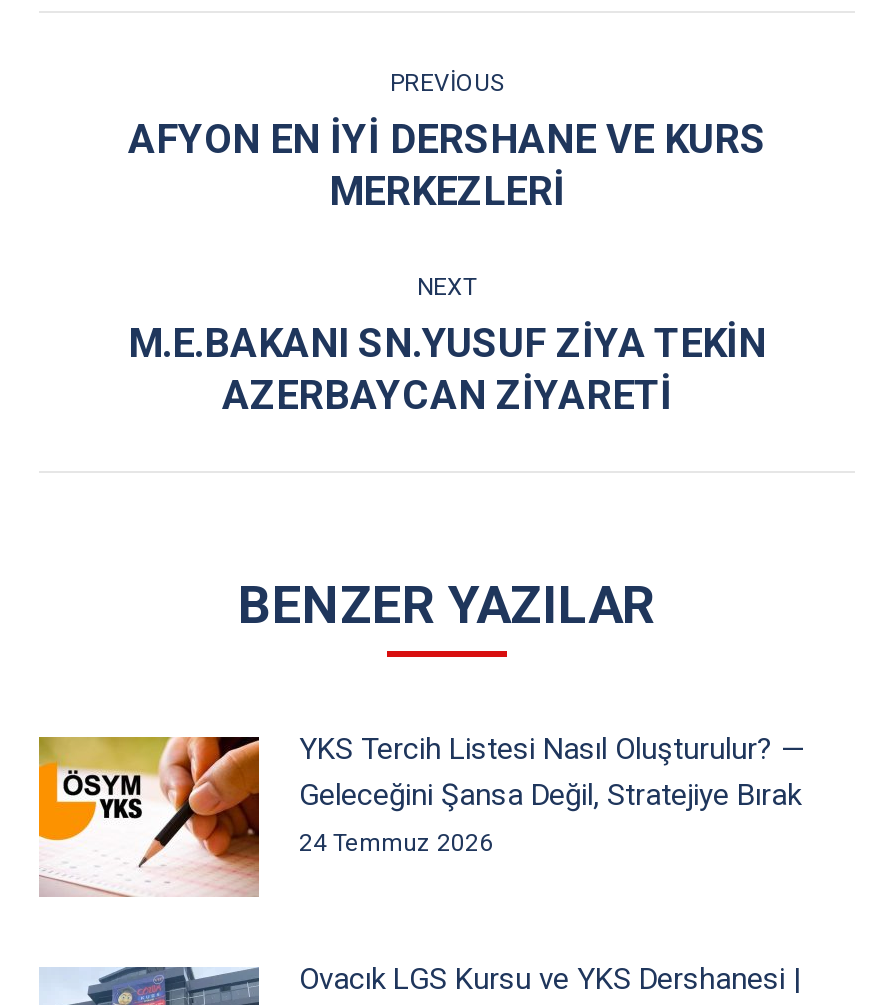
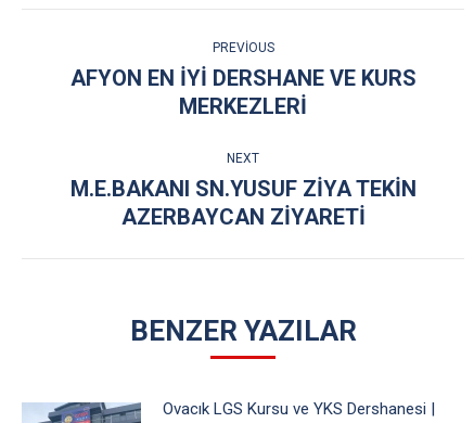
- [image]
- YKS Tercih Listesi Nasıl Oluşturulur? —
- Geleceğini Şansa Değil, Stratejiye Bırak
- 24 Temmuz 2026
